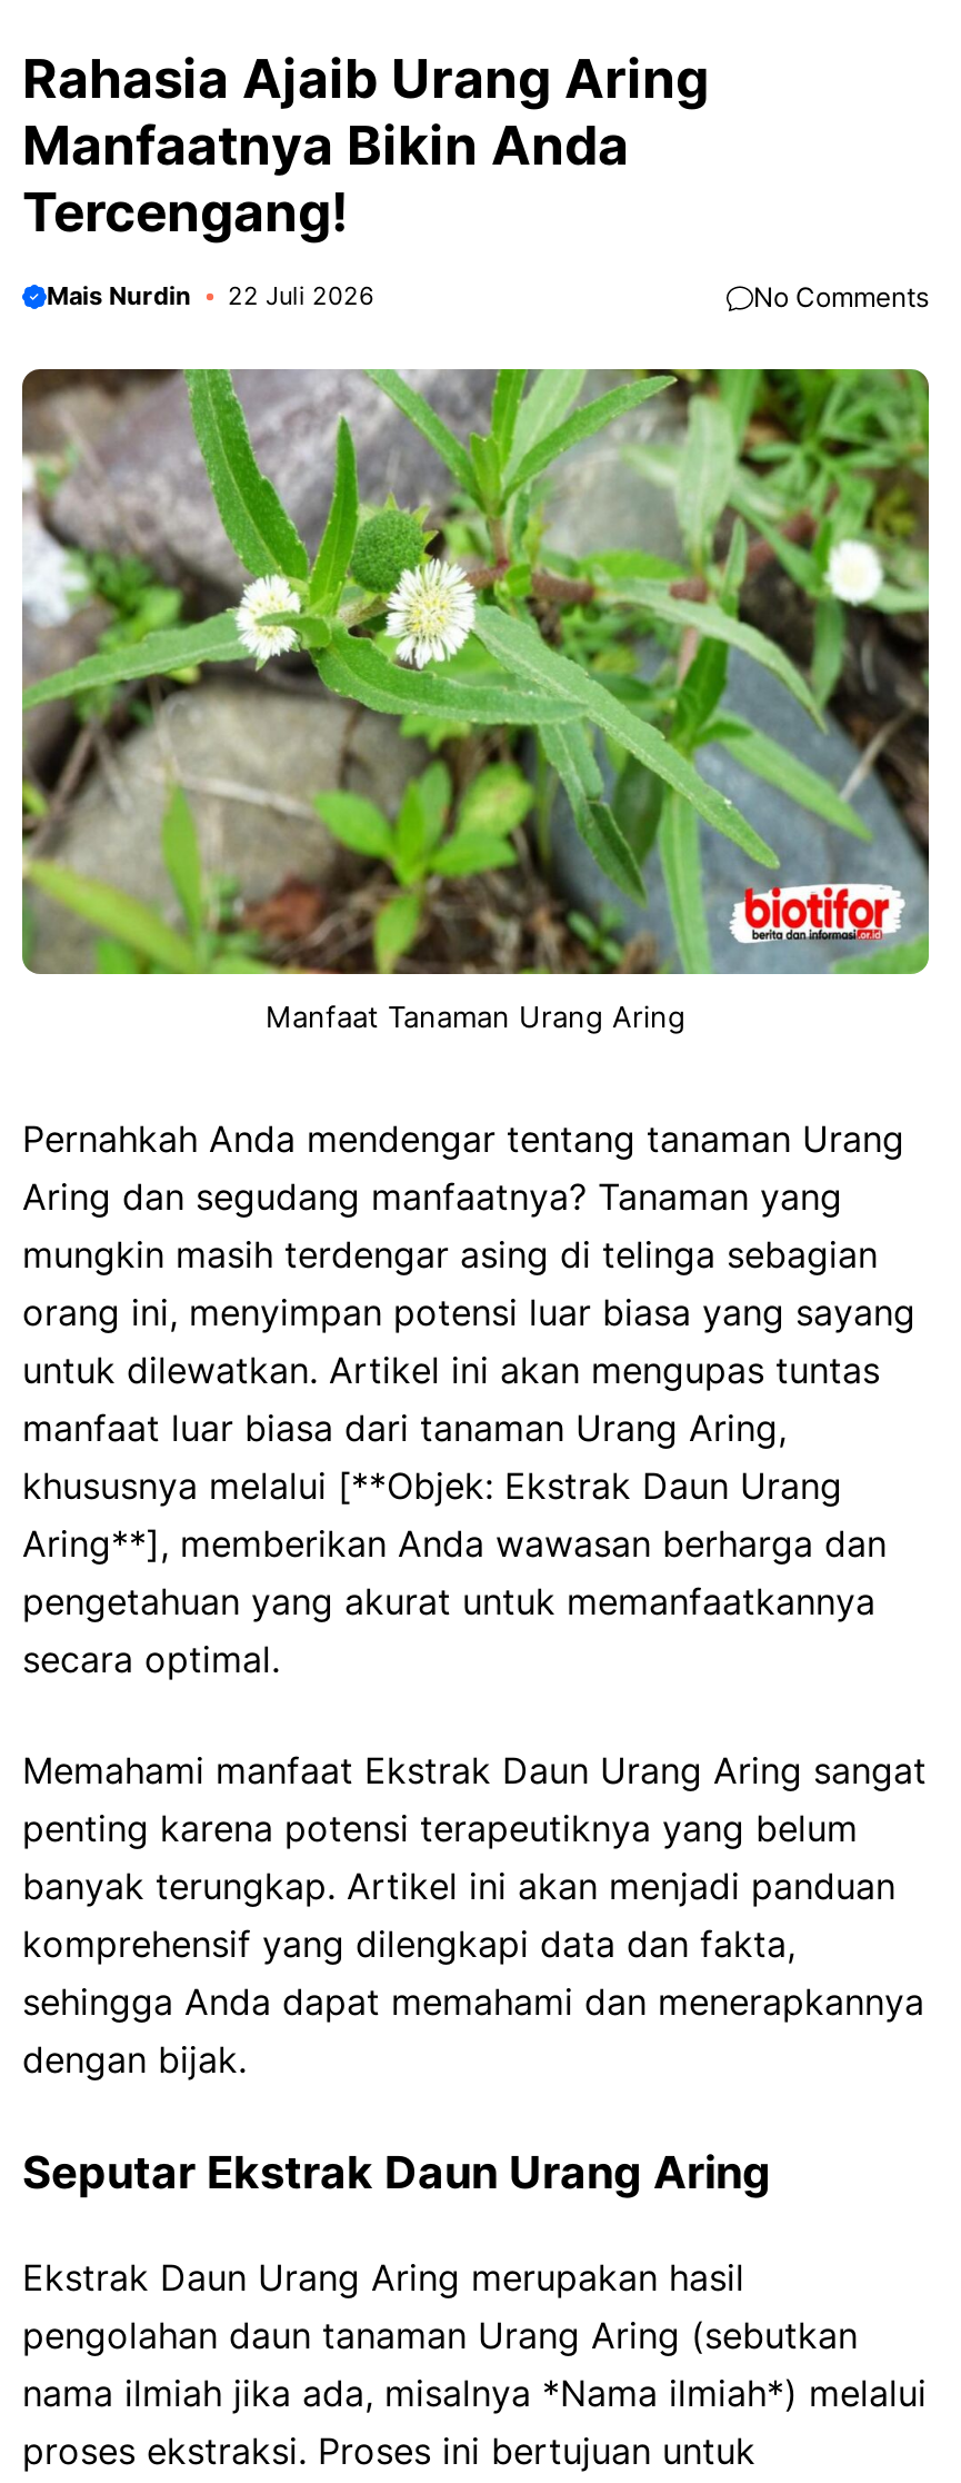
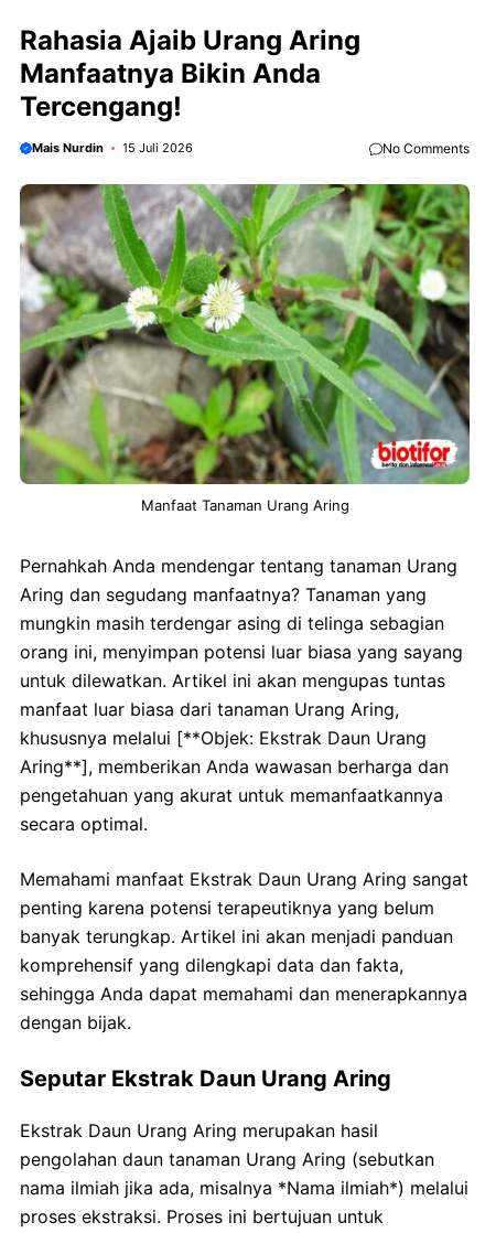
- Mais Nurdin 22 Juli 2026
+ Mais Nurdin 15 Juli 2026
